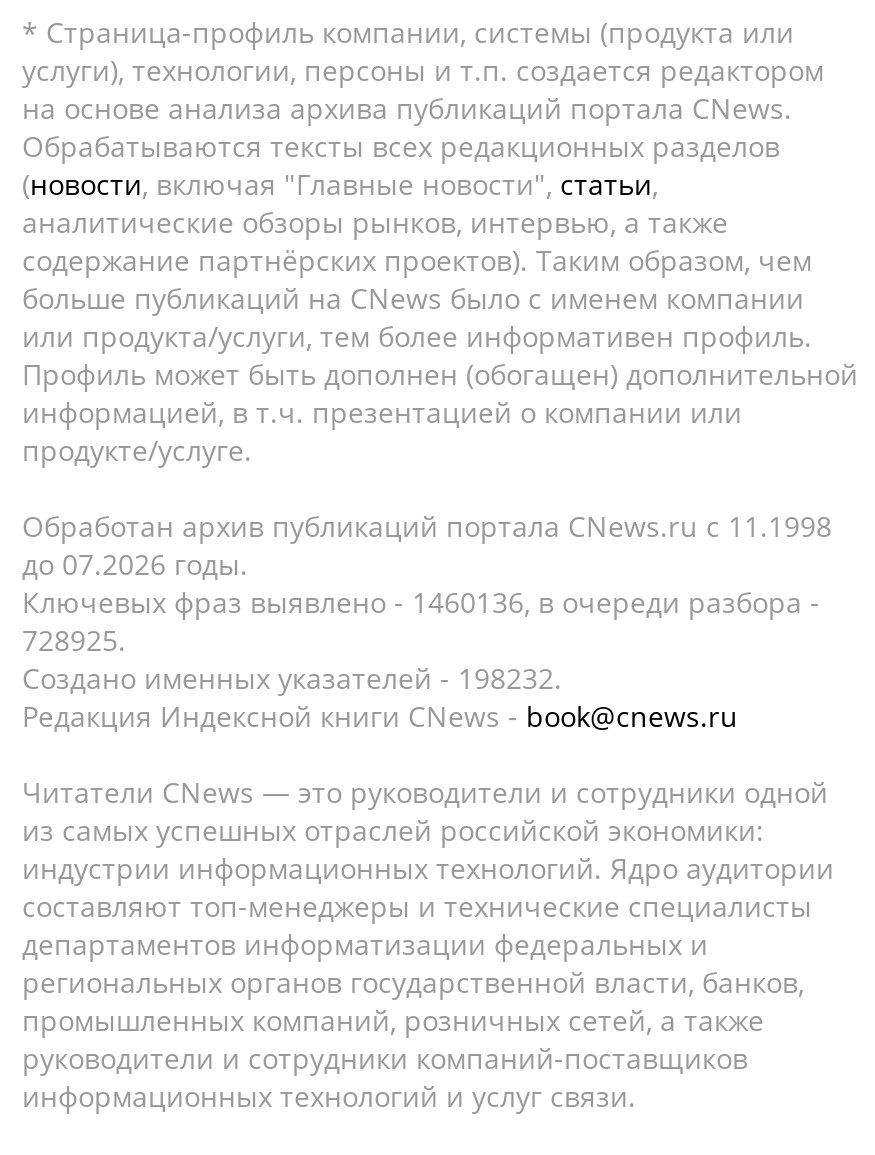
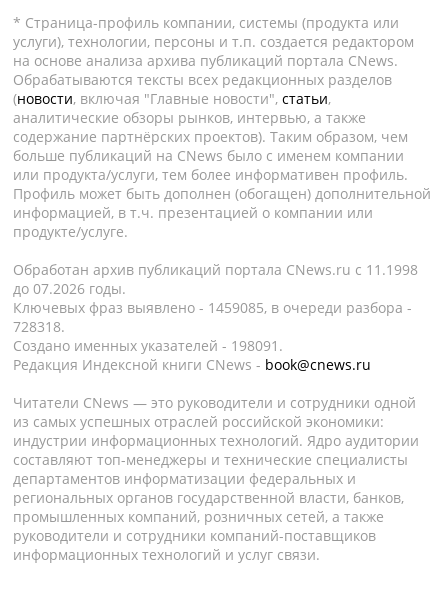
- Ключевых фраз выявлено - 1460136, в очереди разбора -
+ Ключевых фраз выявлено - 1459085, в очереди разбора -

- 728925.
+ 728318.

- Создано именных указателей - 198232.
+ Создано именных указателей - 198091.
